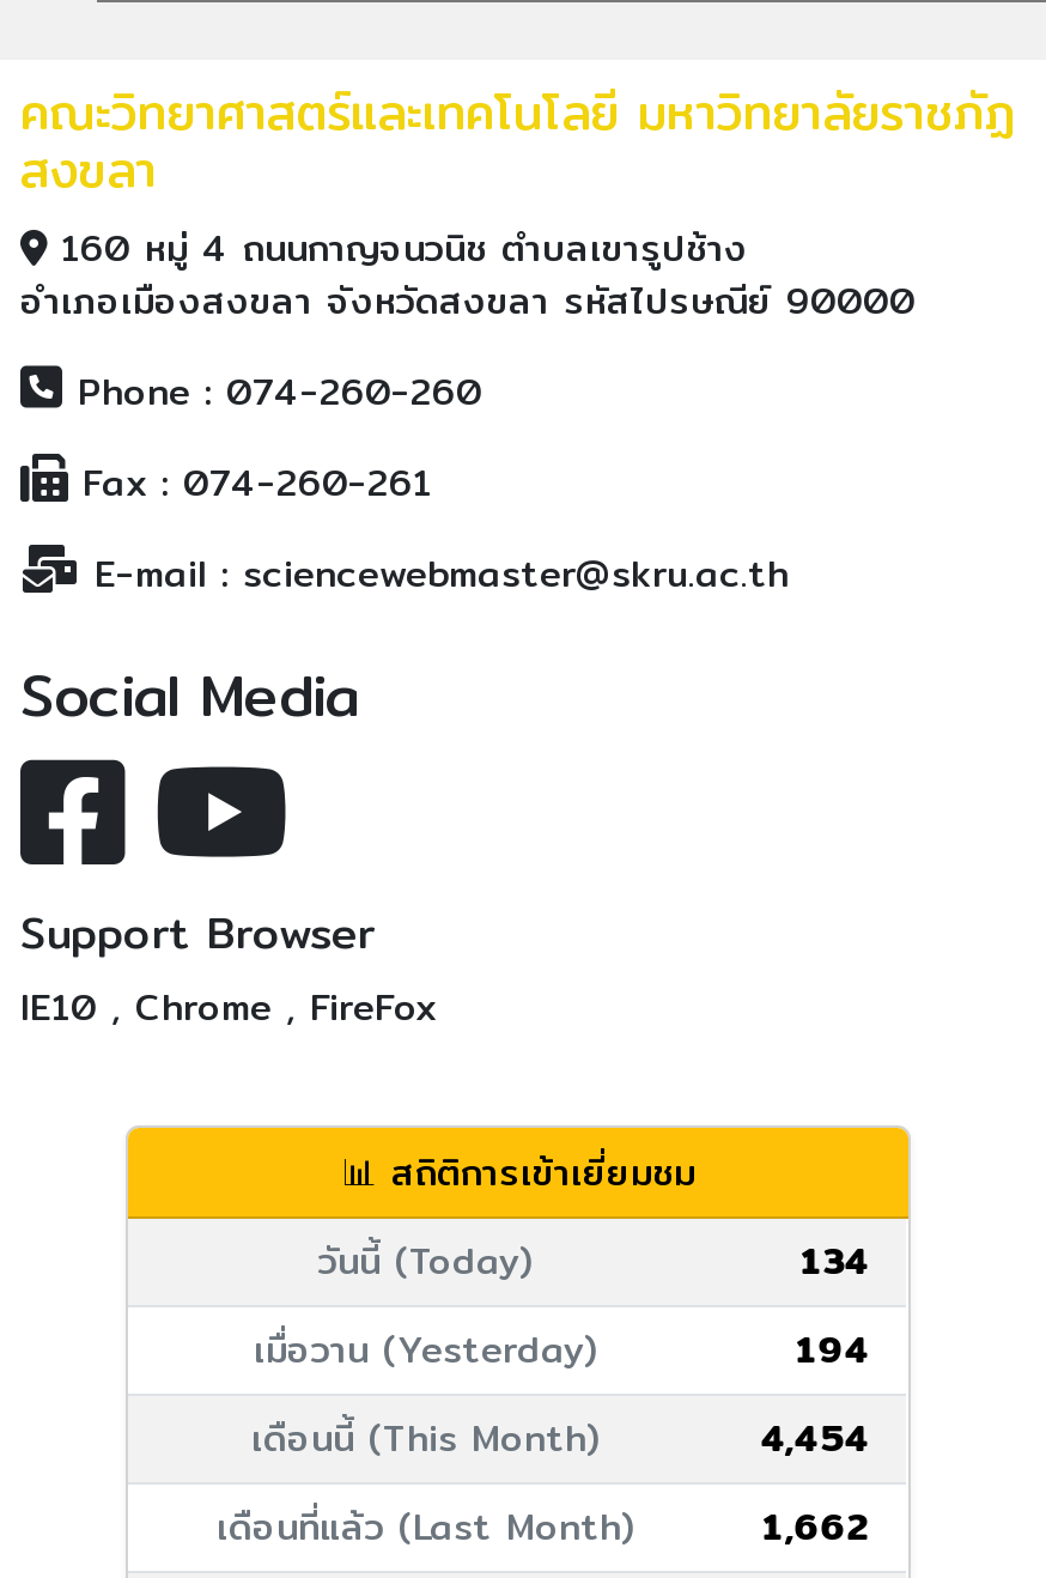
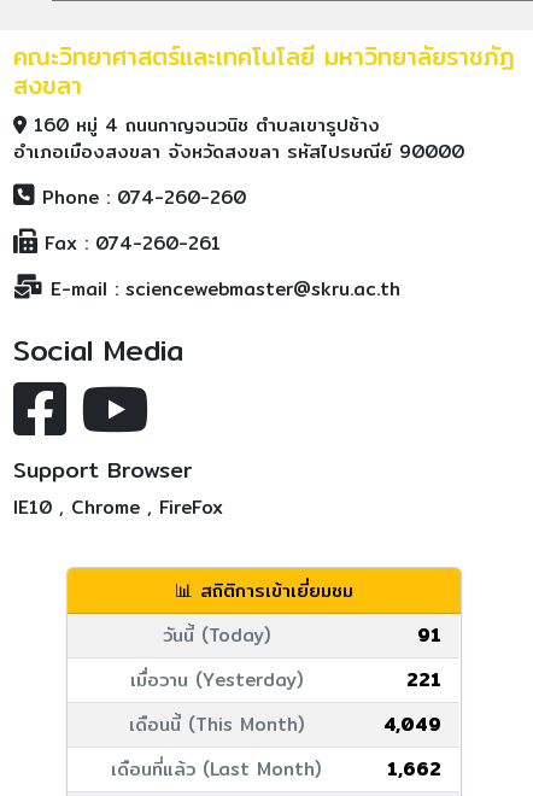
- 134
+ 91

- 194
+ 221

- 4,454
+ 4,049
